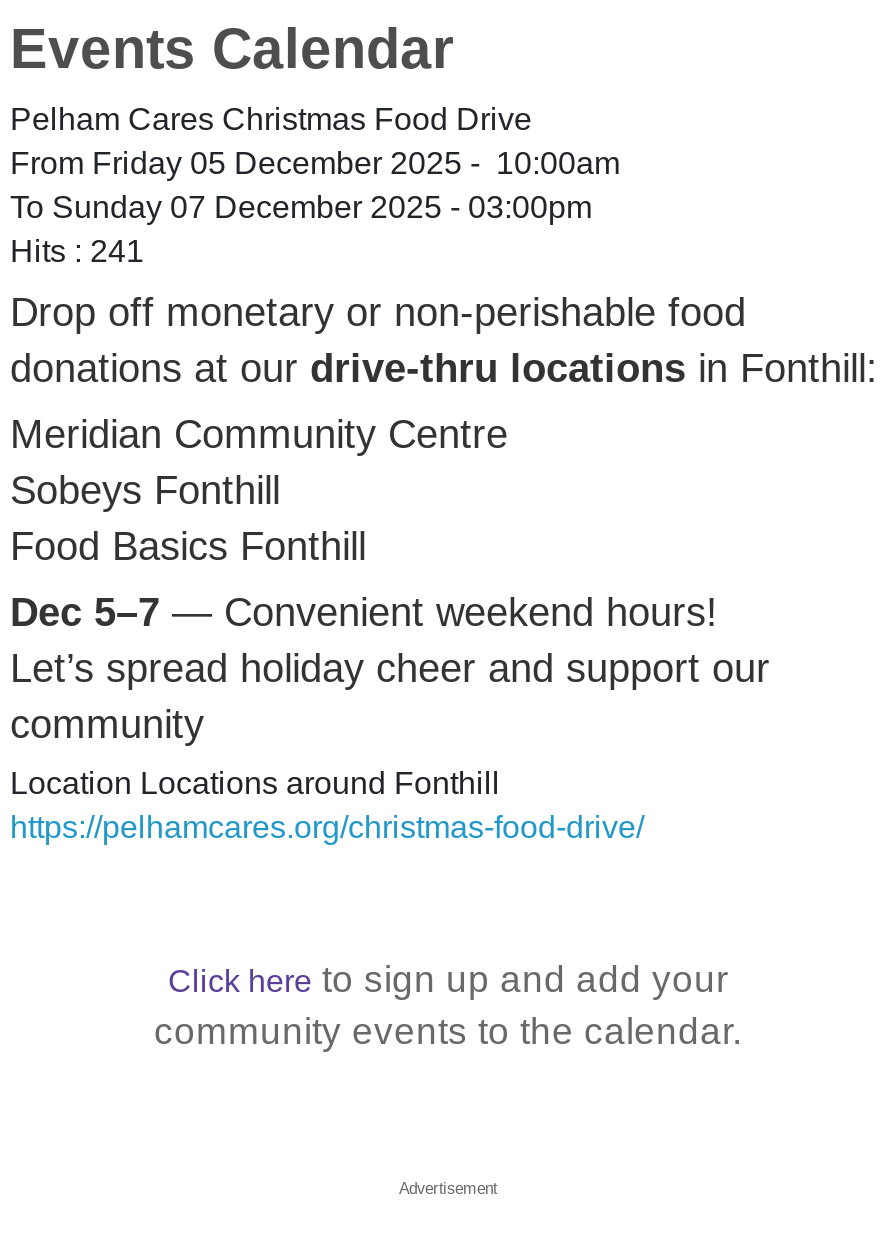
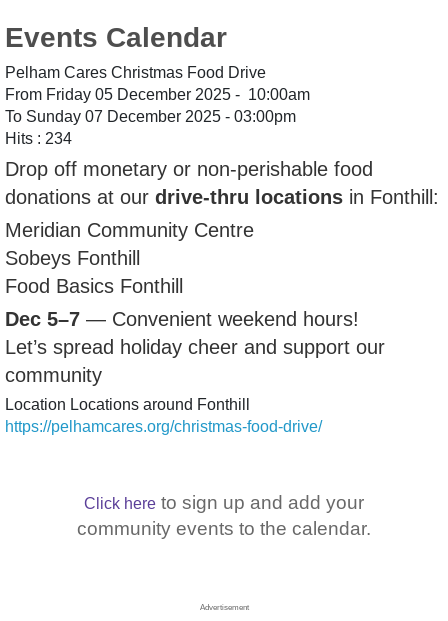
- Hits: 241
+ Hits: 234
